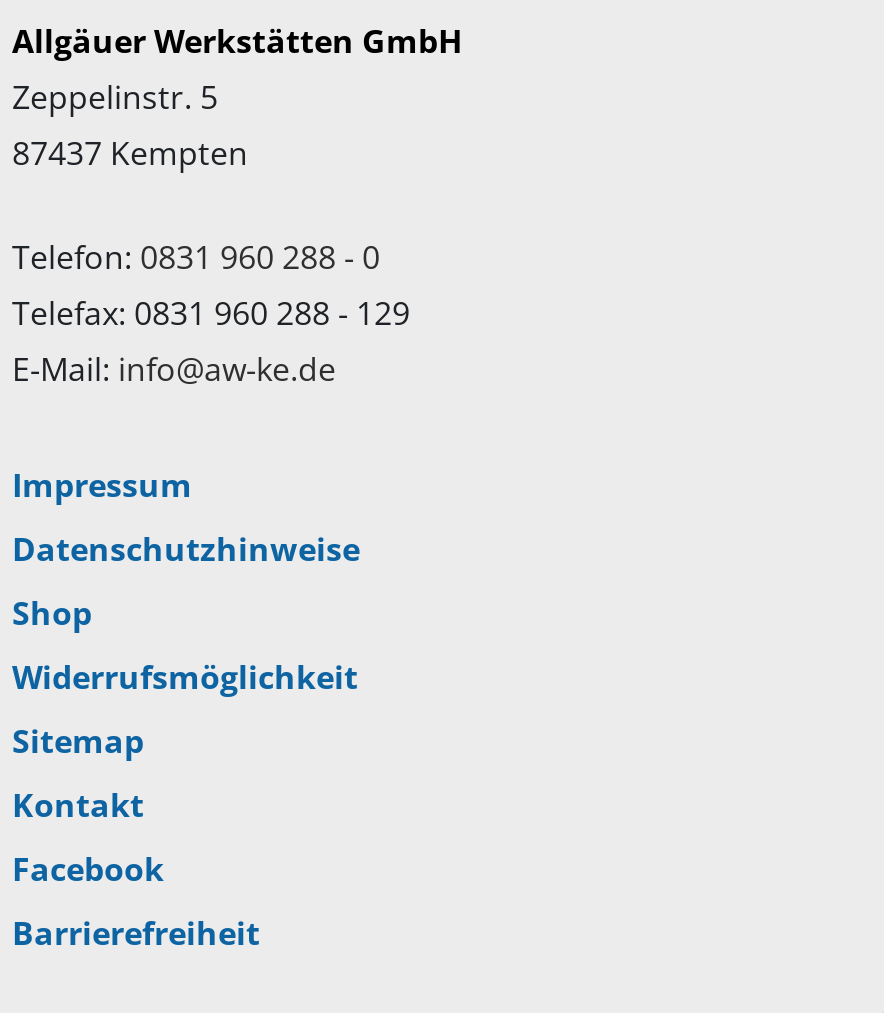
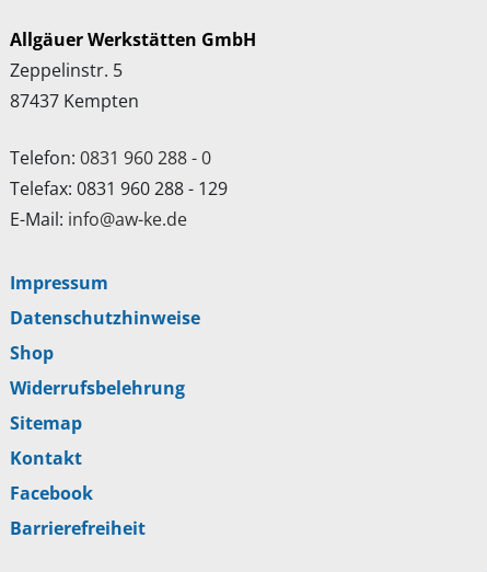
- Widerrufsmöglichkeit
+ Widerrufsbelehrung
